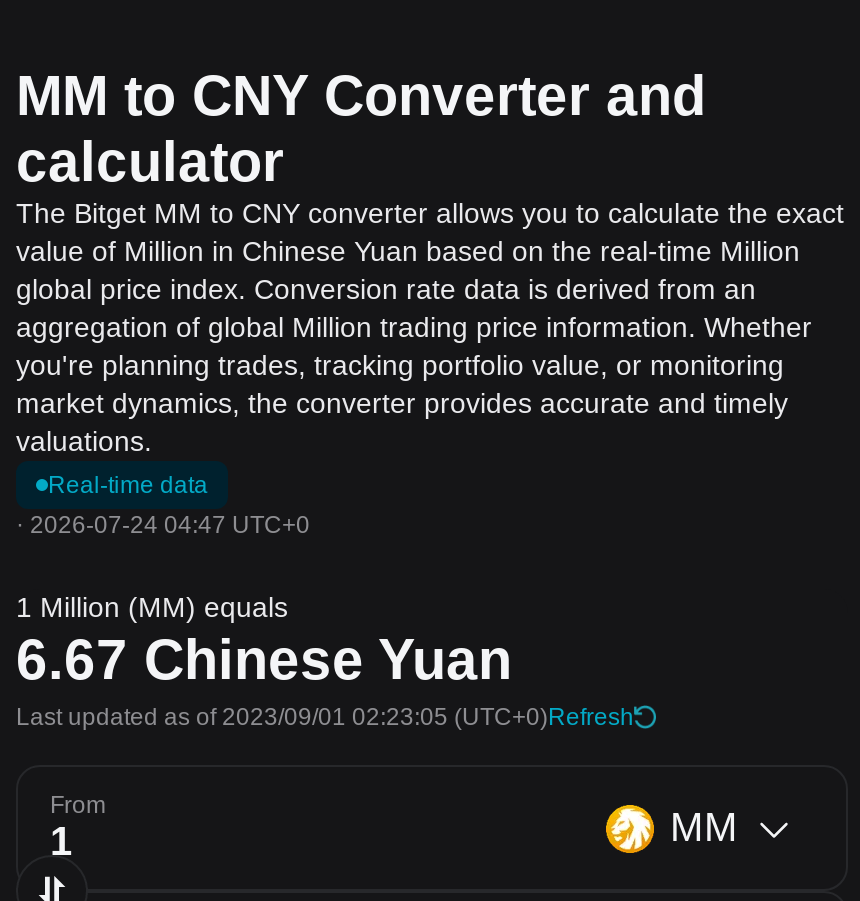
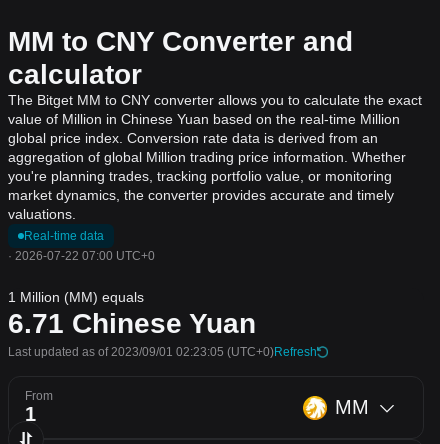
- · 2026-07-24 04:47 UTC+0
+ · 2026-07-22 07:00 UTC+0

- 6.67 Chinese Yuan
+ 6.71 Chinese Yuan
